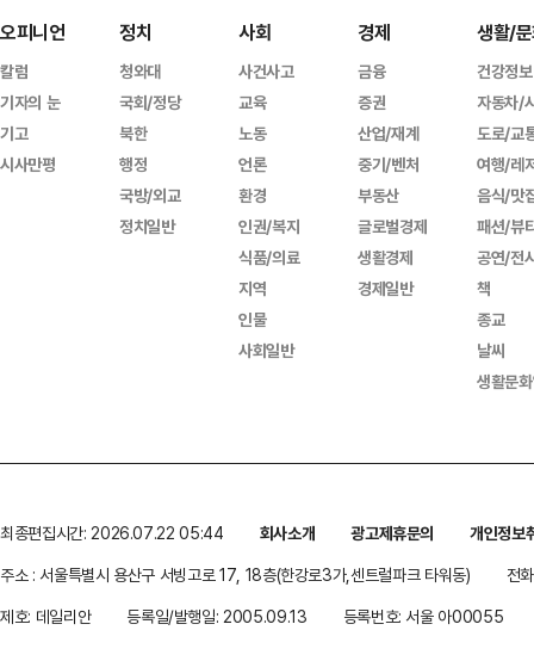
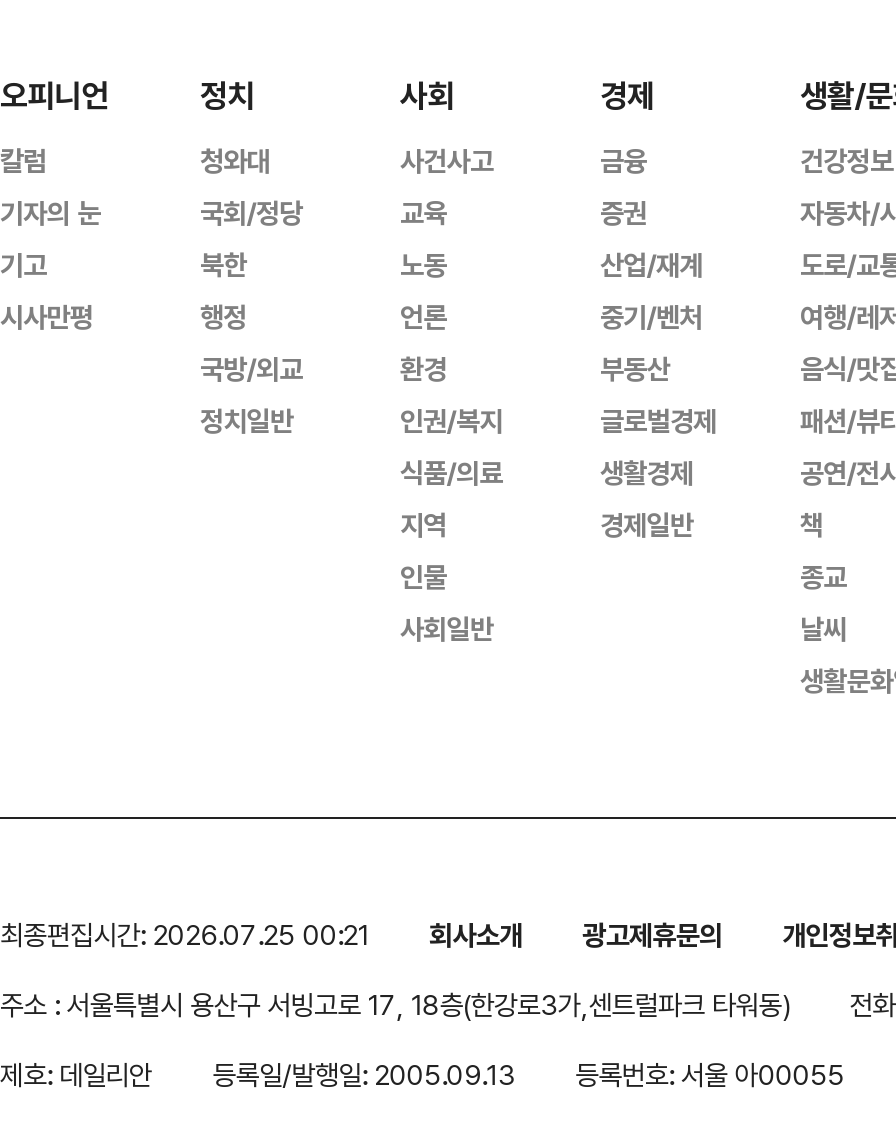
- 최종편집시간: 2026.07.22 05:44
+ 최종편집시간: 2026.07.25 00:21
